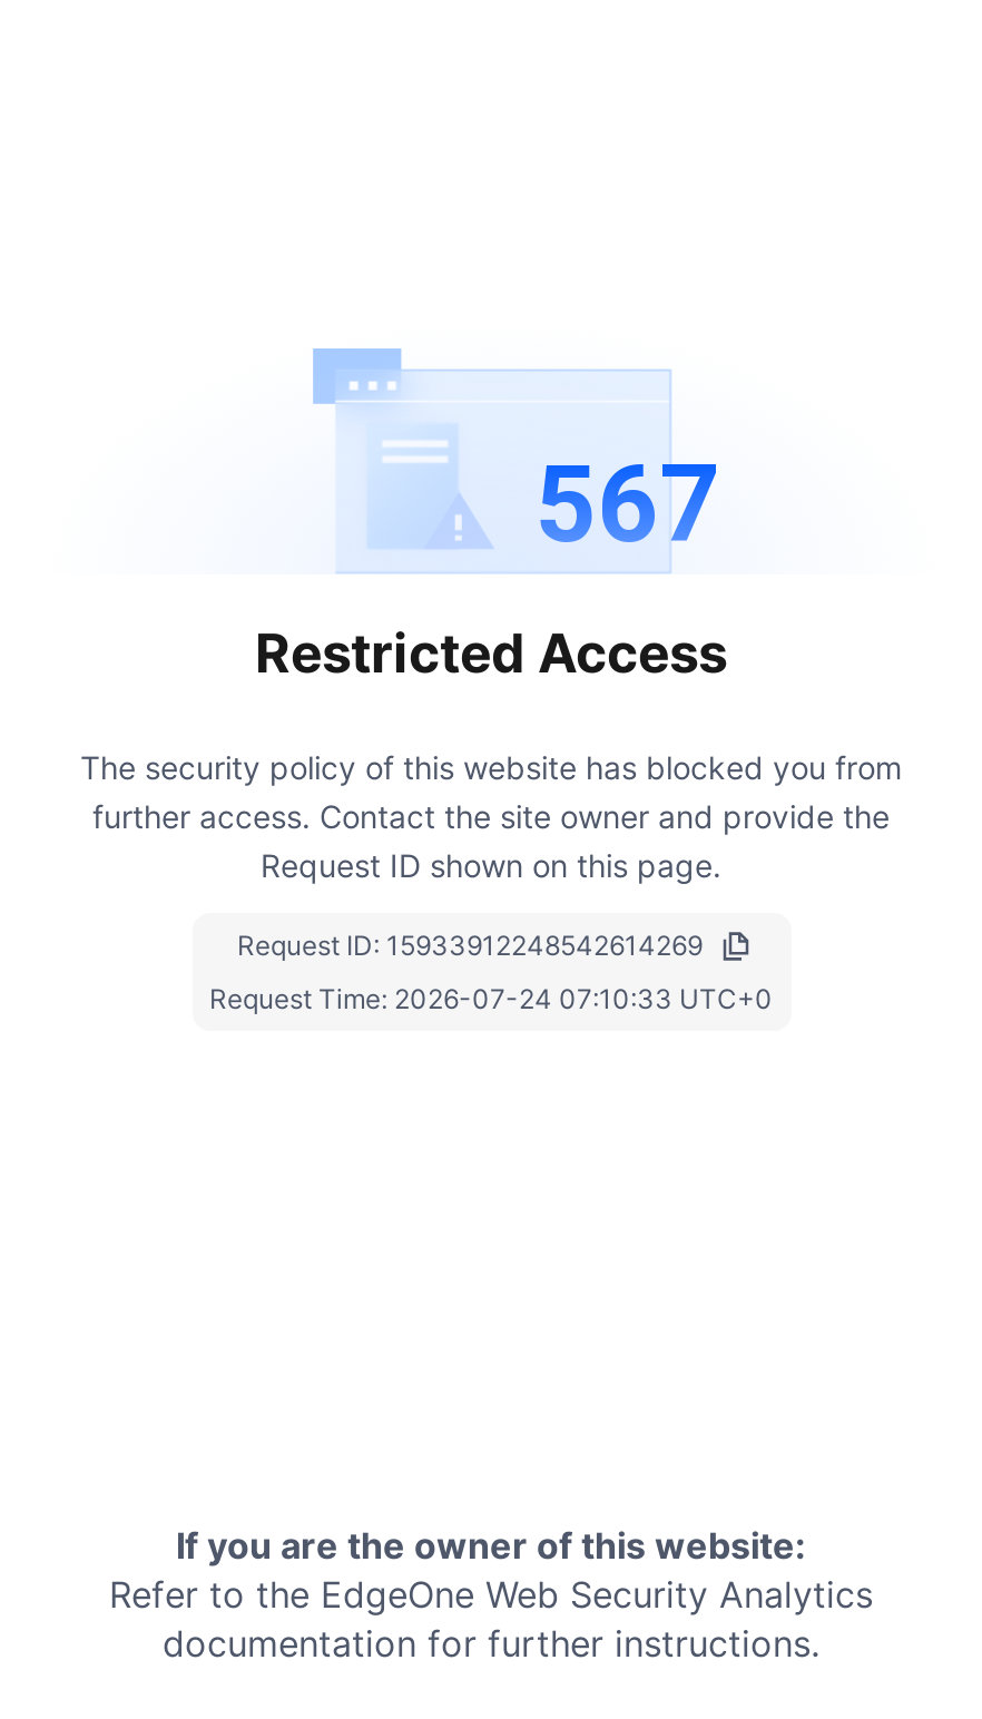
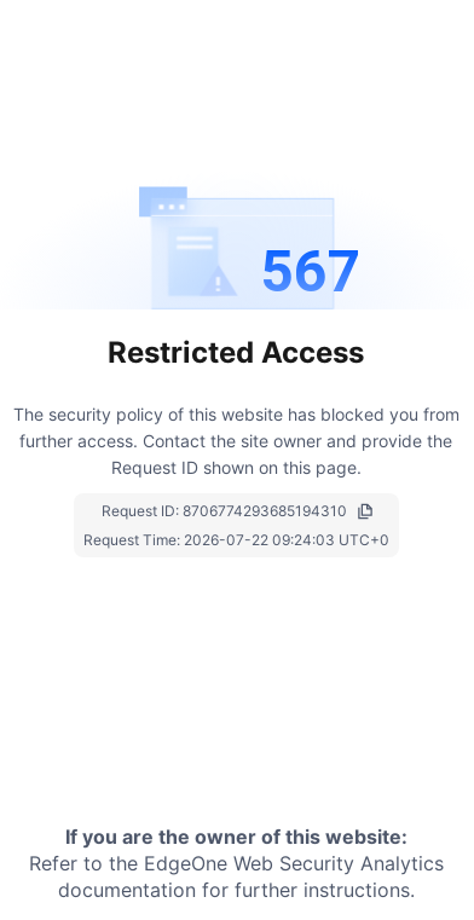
- Request ID: 15933912248542614269
+ Request ID: 8706774293685194310

- Request Time: 2026-07-24 07:10:33 UTC+0
+ Request Time: 2026-07-22 09:24:03 UTC+0
